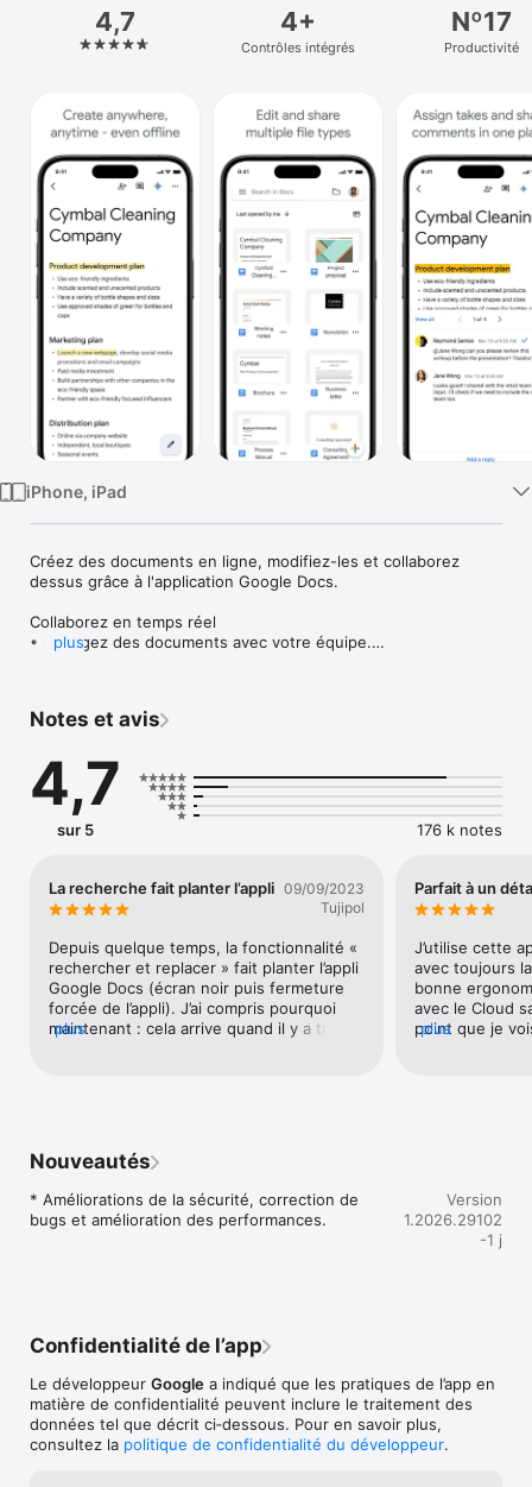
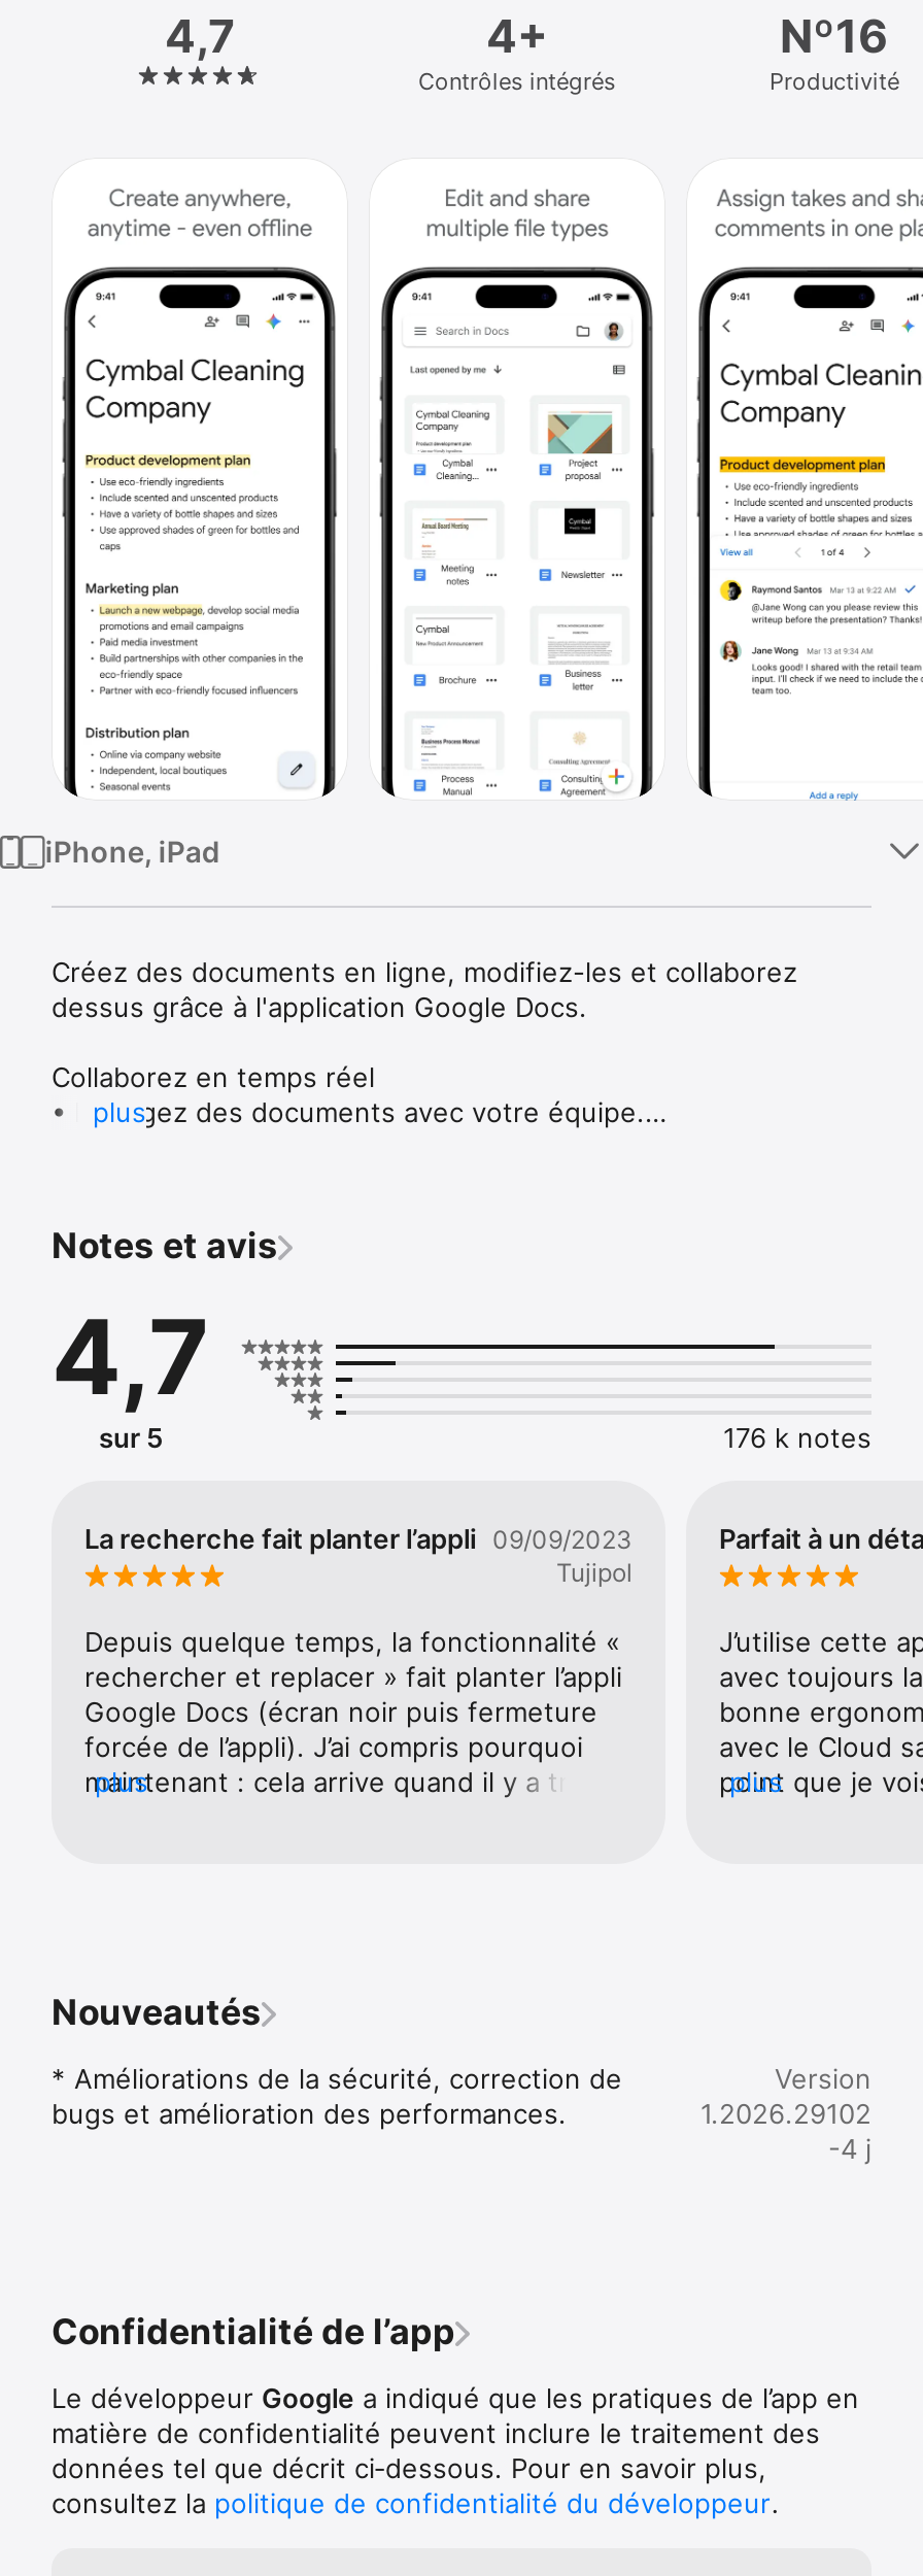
- Nº17
+ Nº16

- -1 j
+ -4 j
